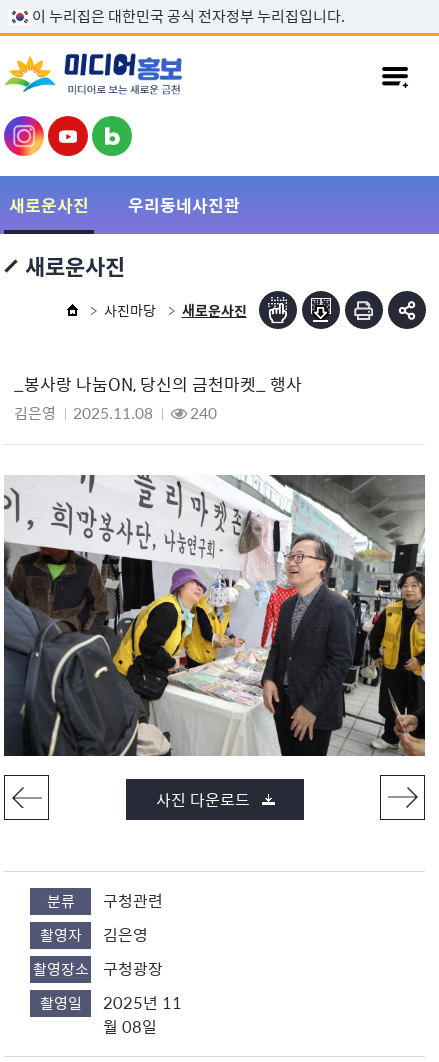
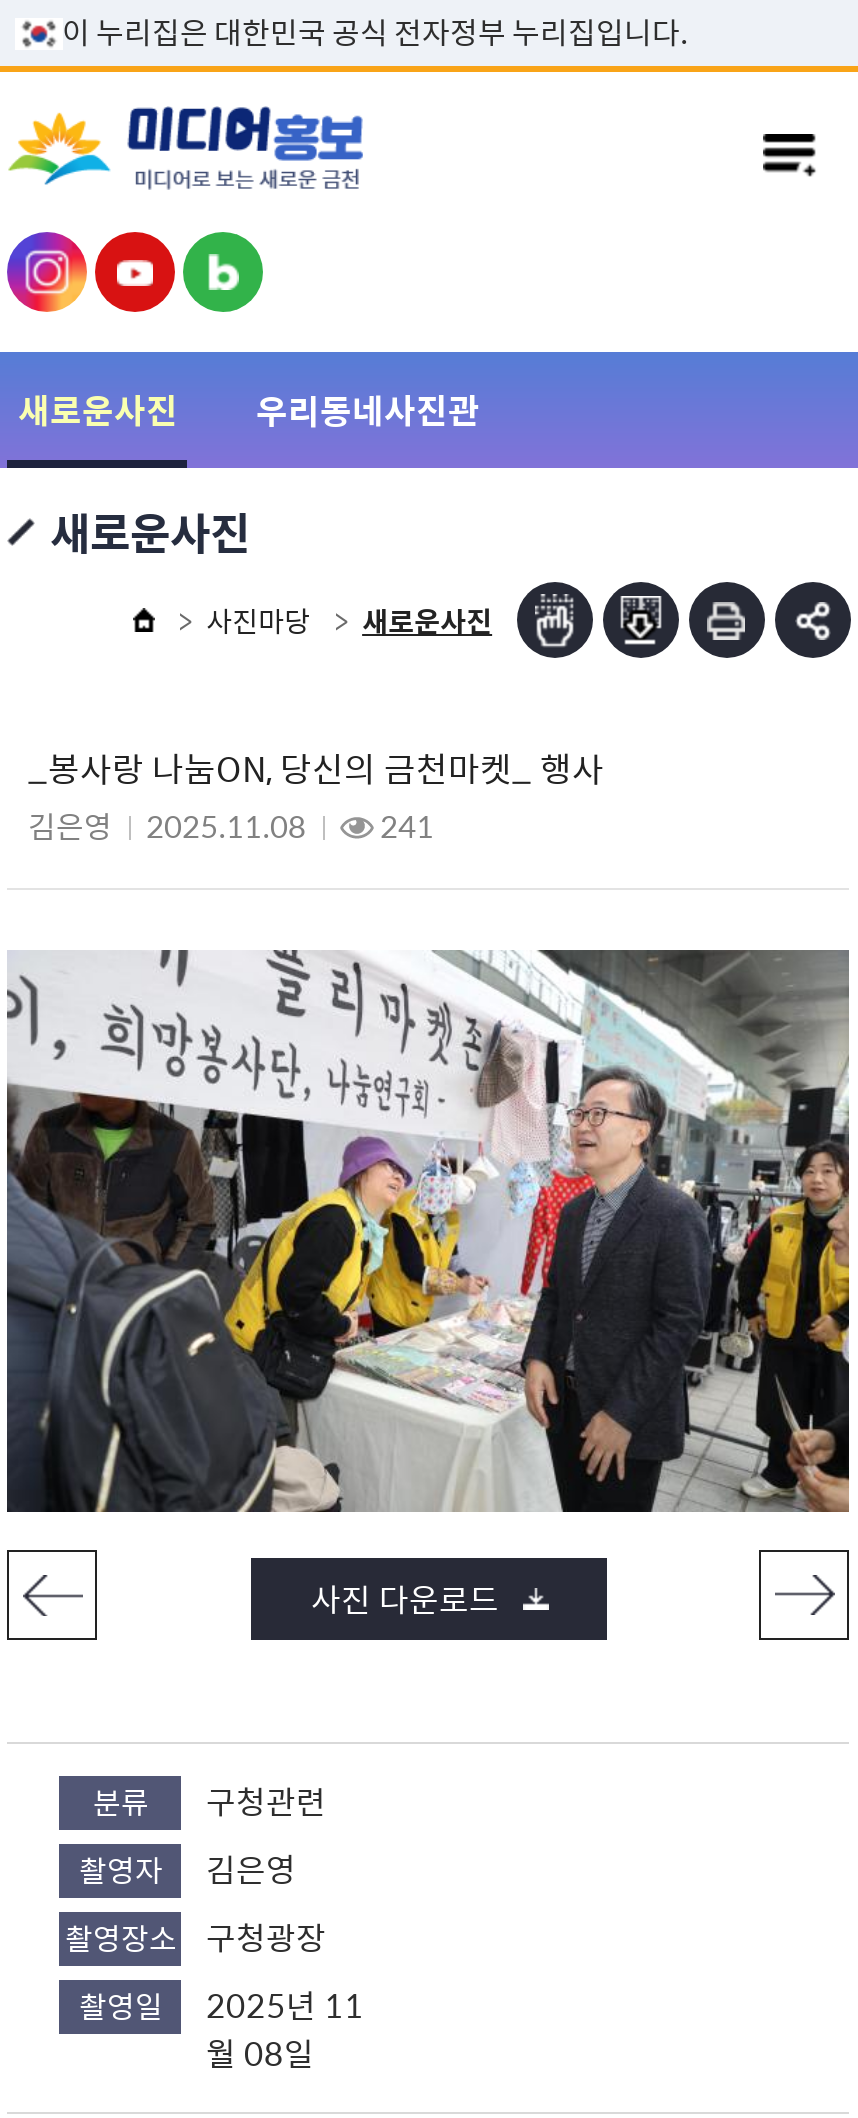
- 김은영 2025.11.08 240
+ 김은영 2025.11.08 241
